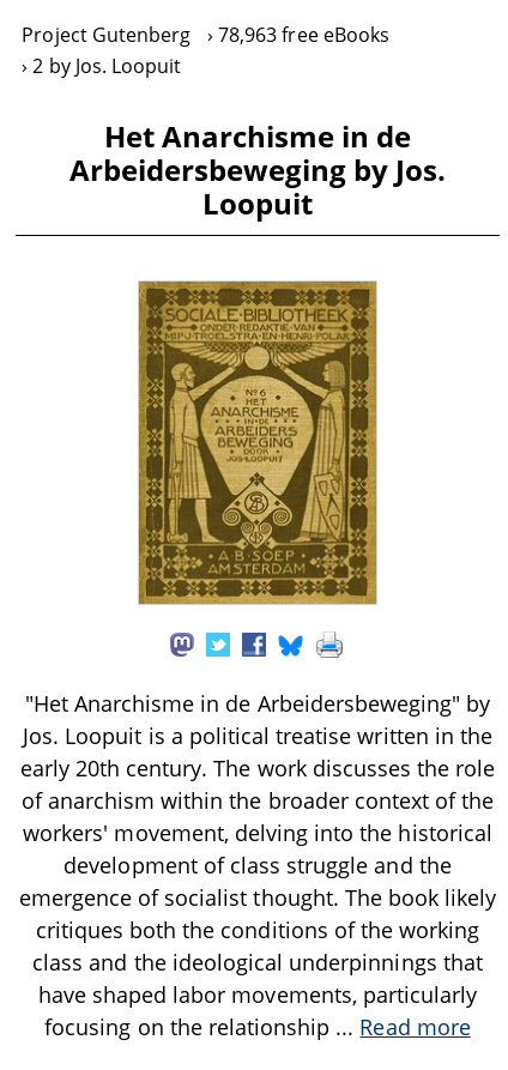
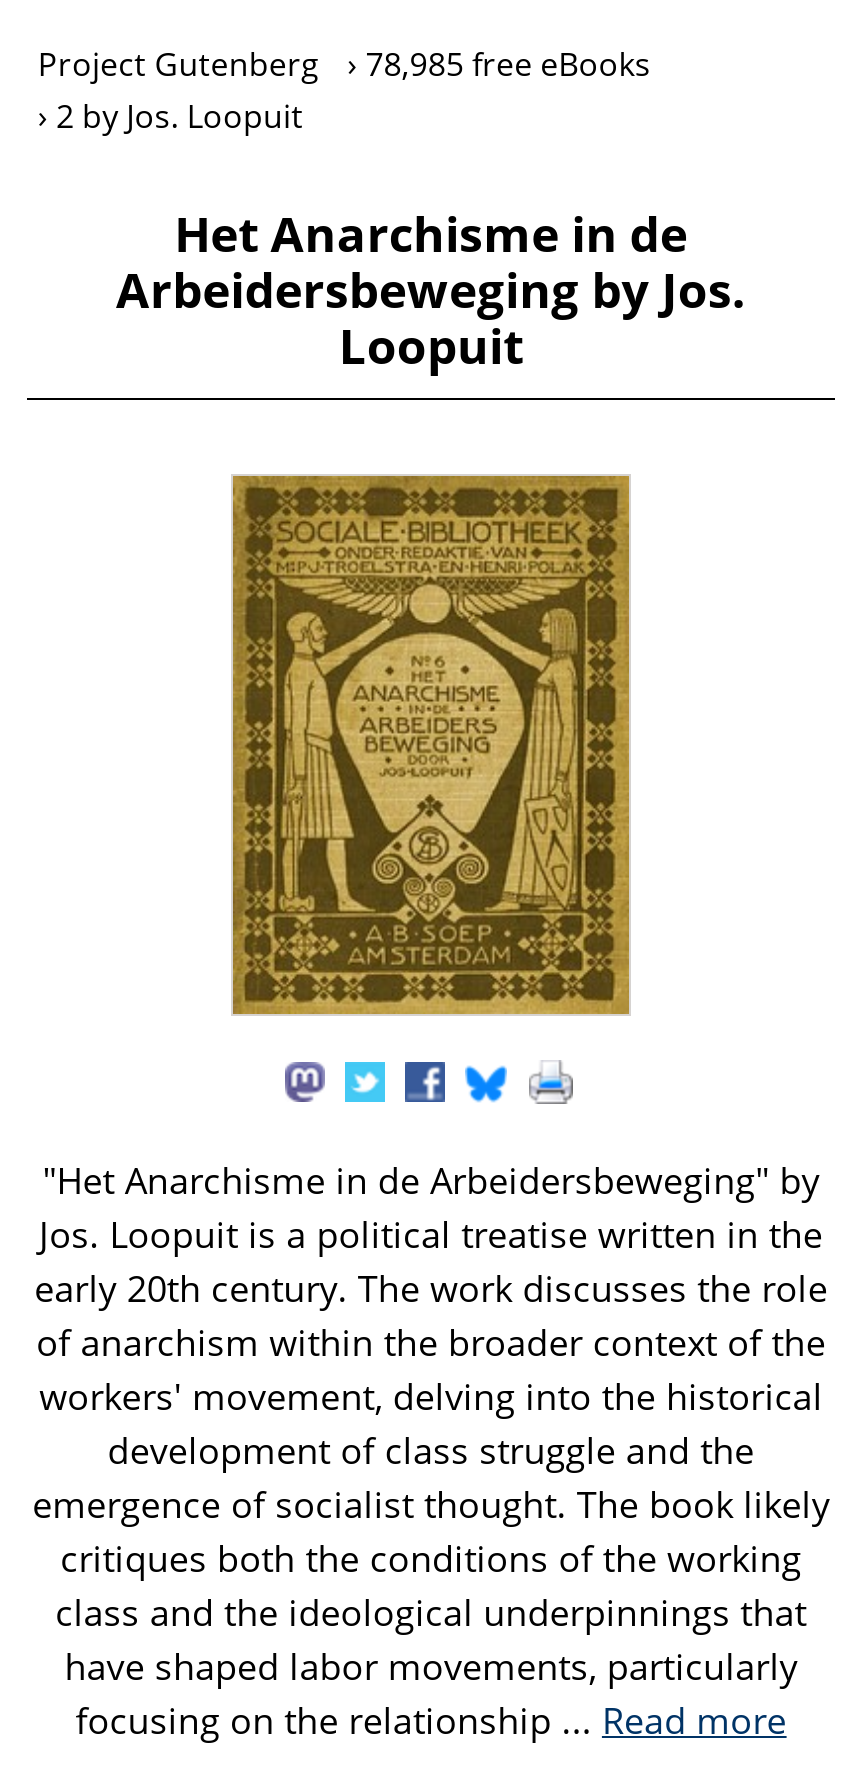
- Project Gutenberg 78,963 free eBooks
+ Project Gutenberg 78,985 free eBooks
